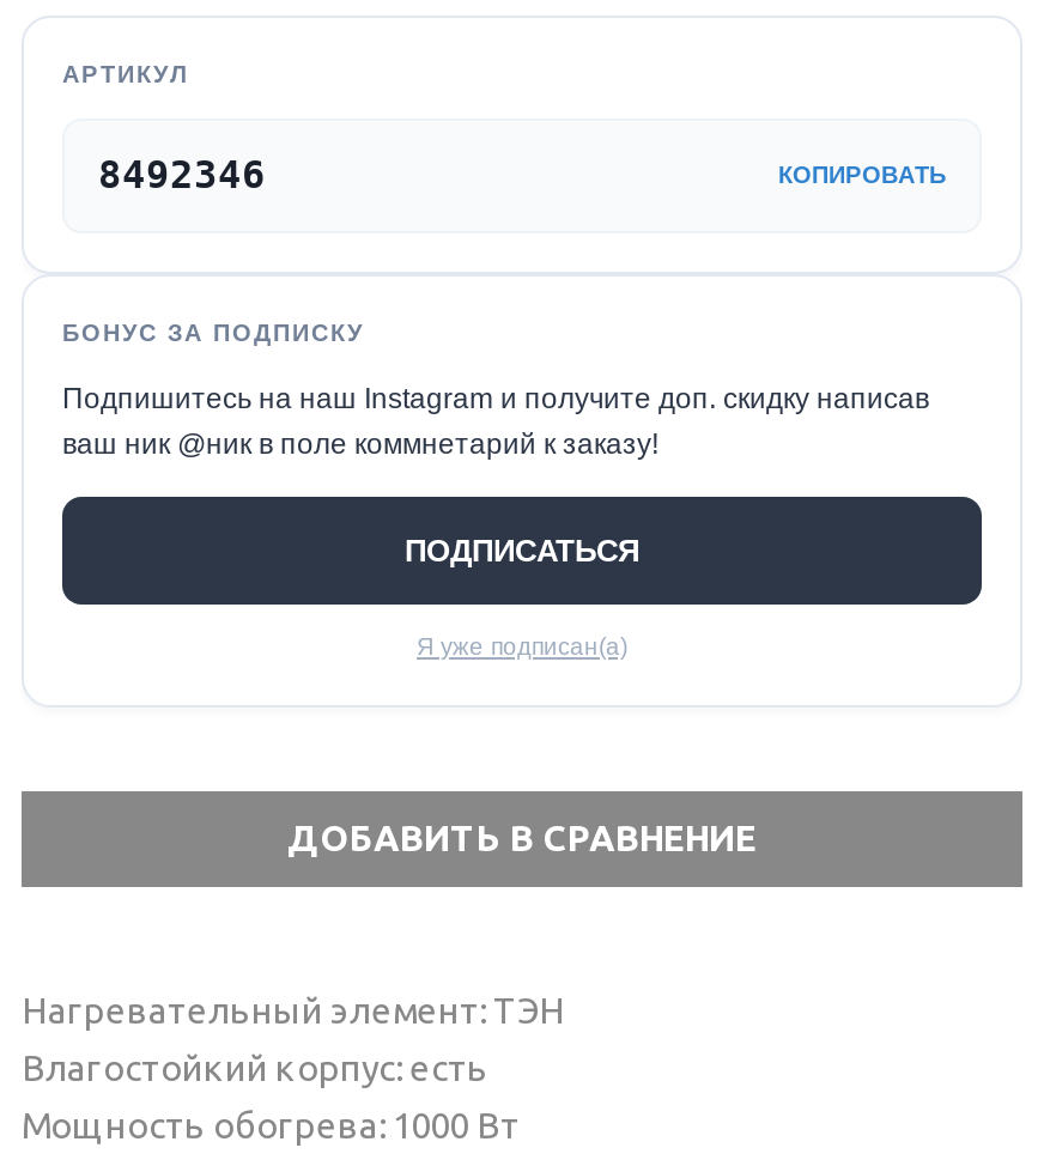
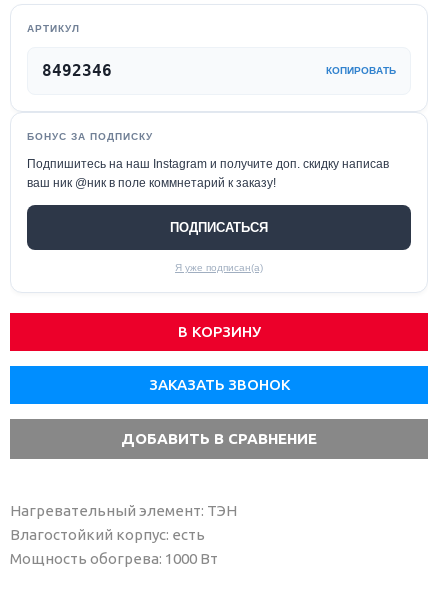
+ В КОРЗИНУ
+ ЗАКАЗАТЬ ЗВОНОК
